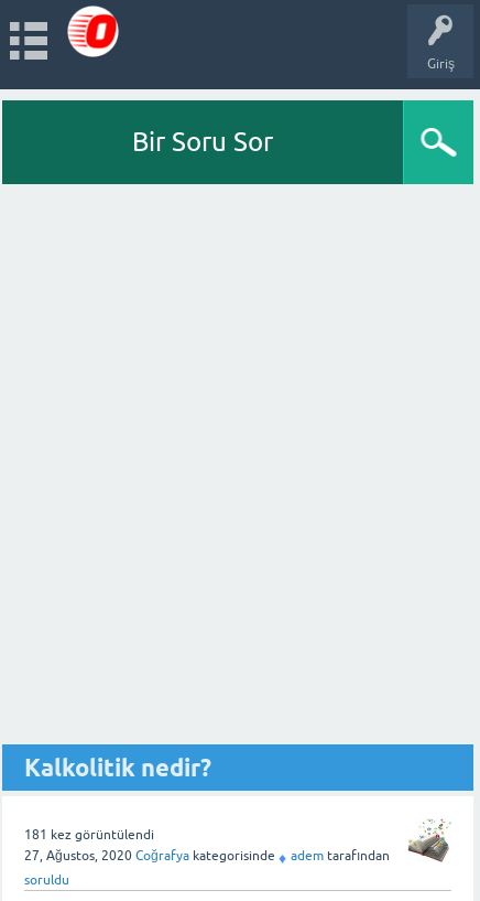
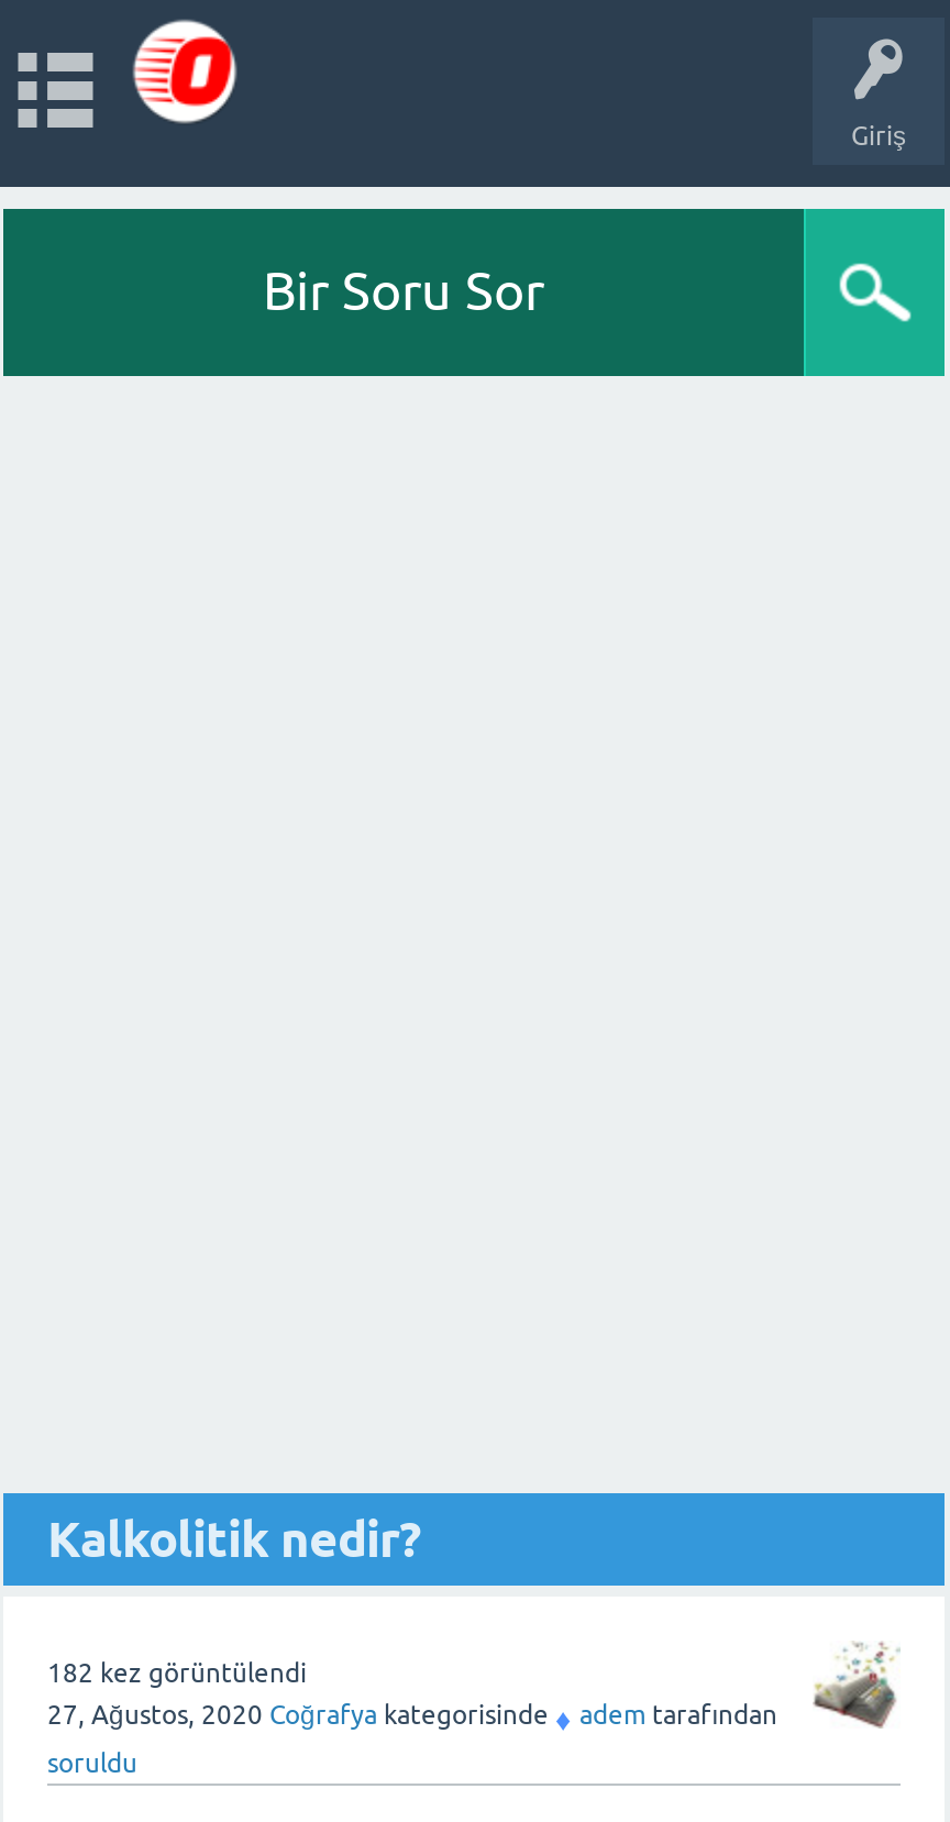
- 181 kez görüntülendi
+ 182 kez görüntülendi
